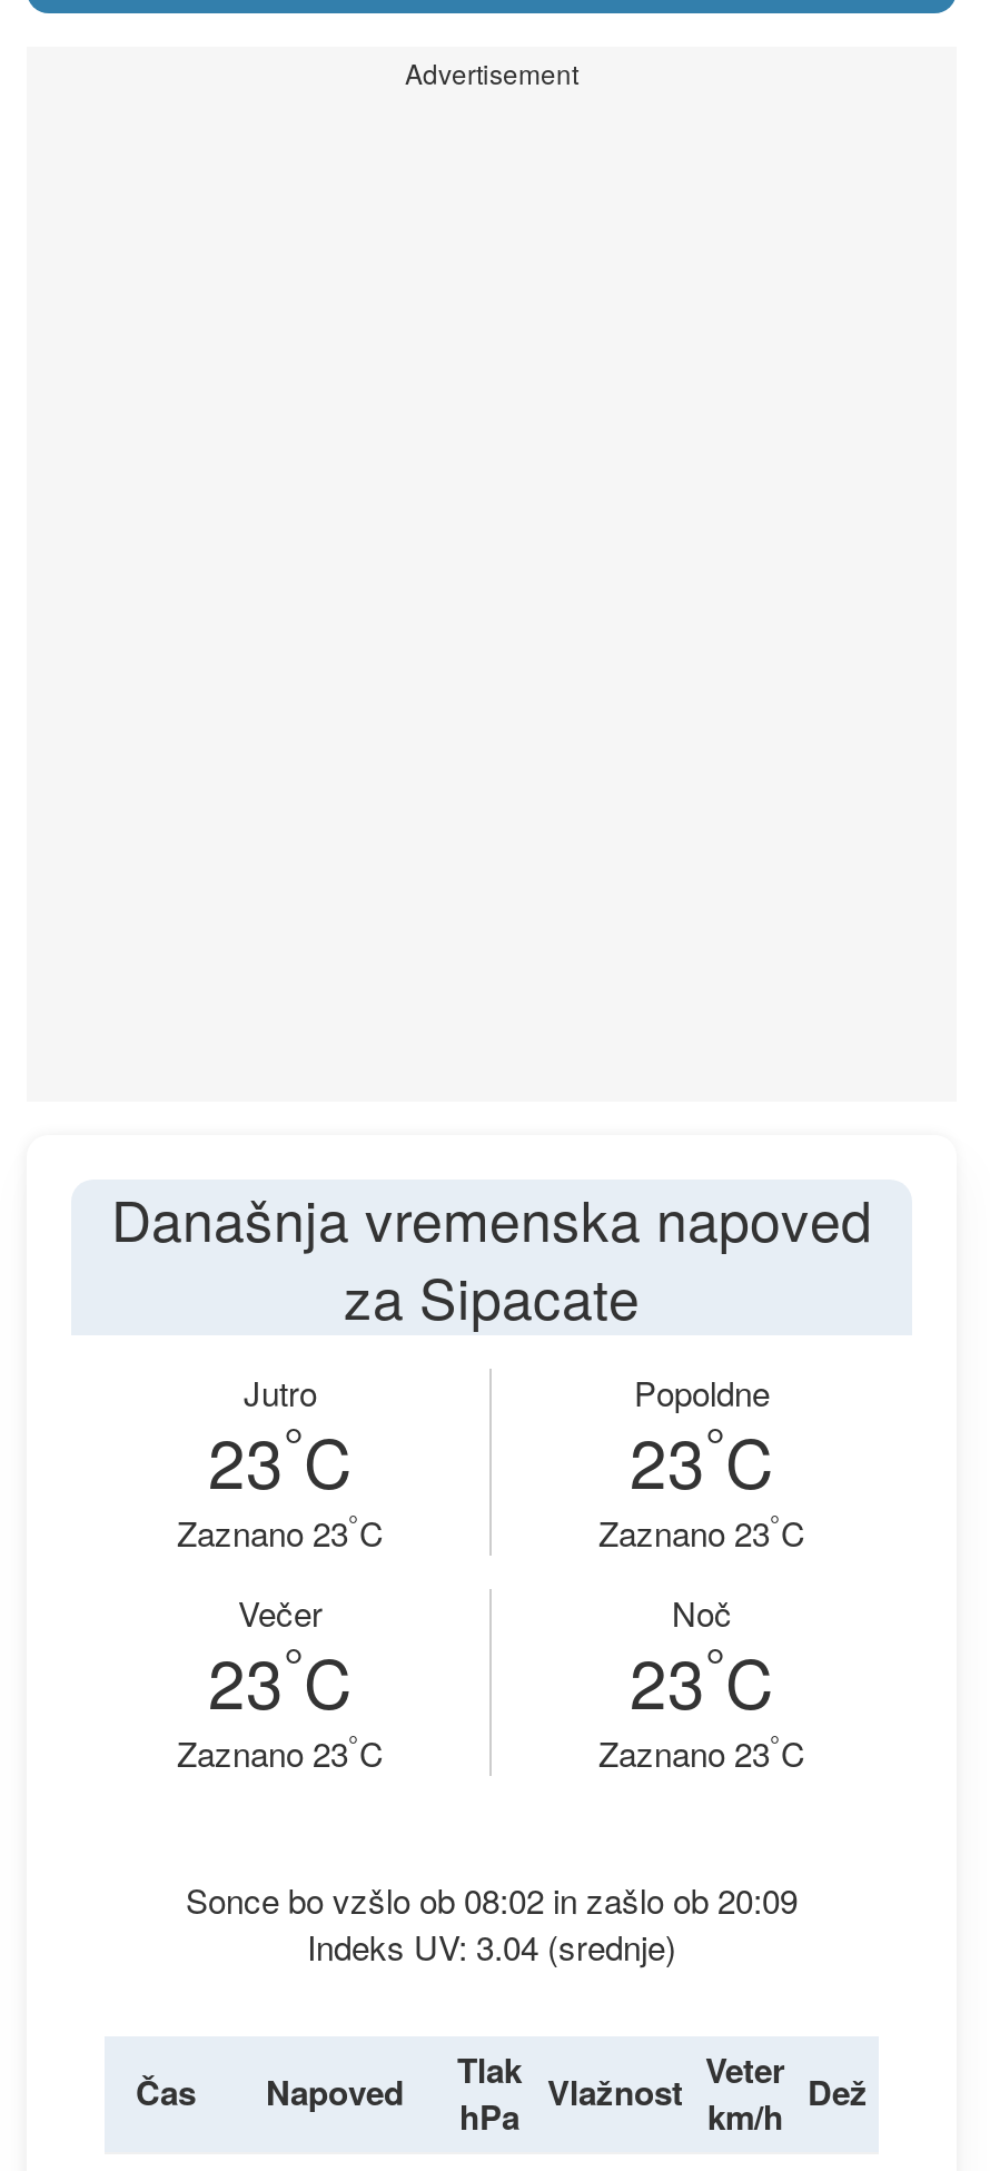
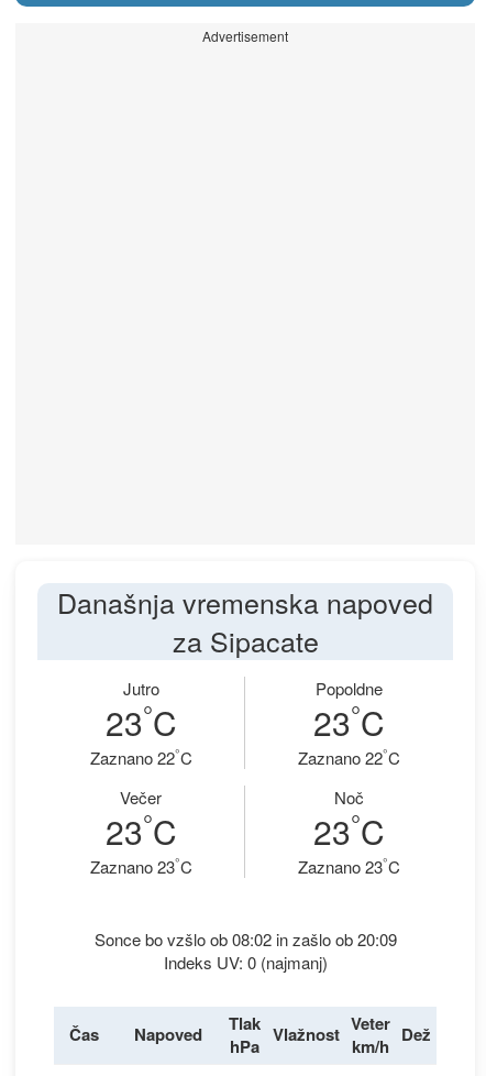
- Zaznano 23°C
+ Zaznano 22°C

- Zaznano 23°C
+ Zaznano 22°C

- Indeks UV: 3.04 (srednje)
+ Indeks UV: 0 (najmanj)
